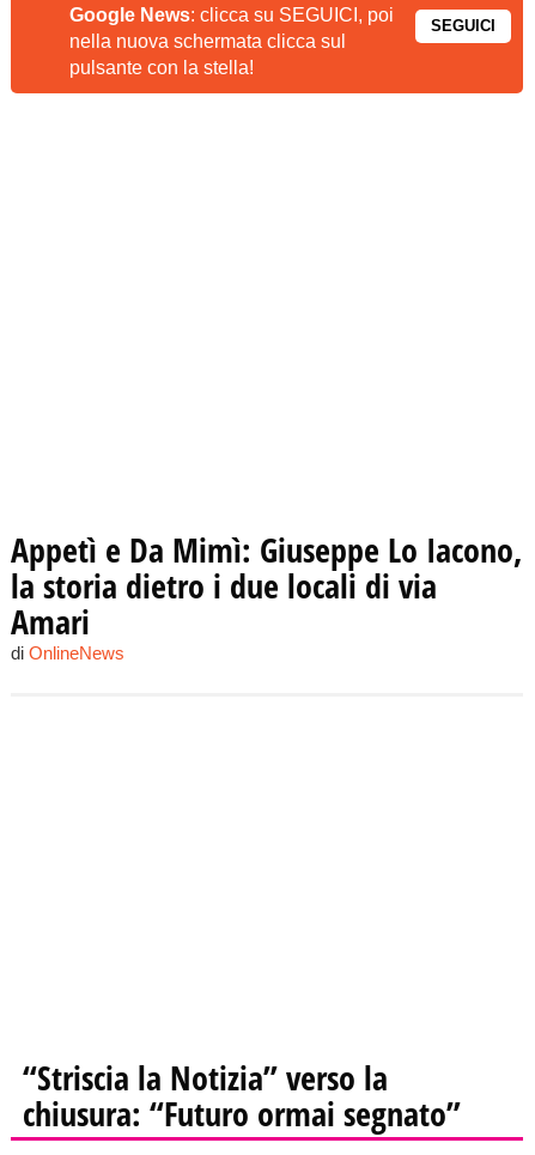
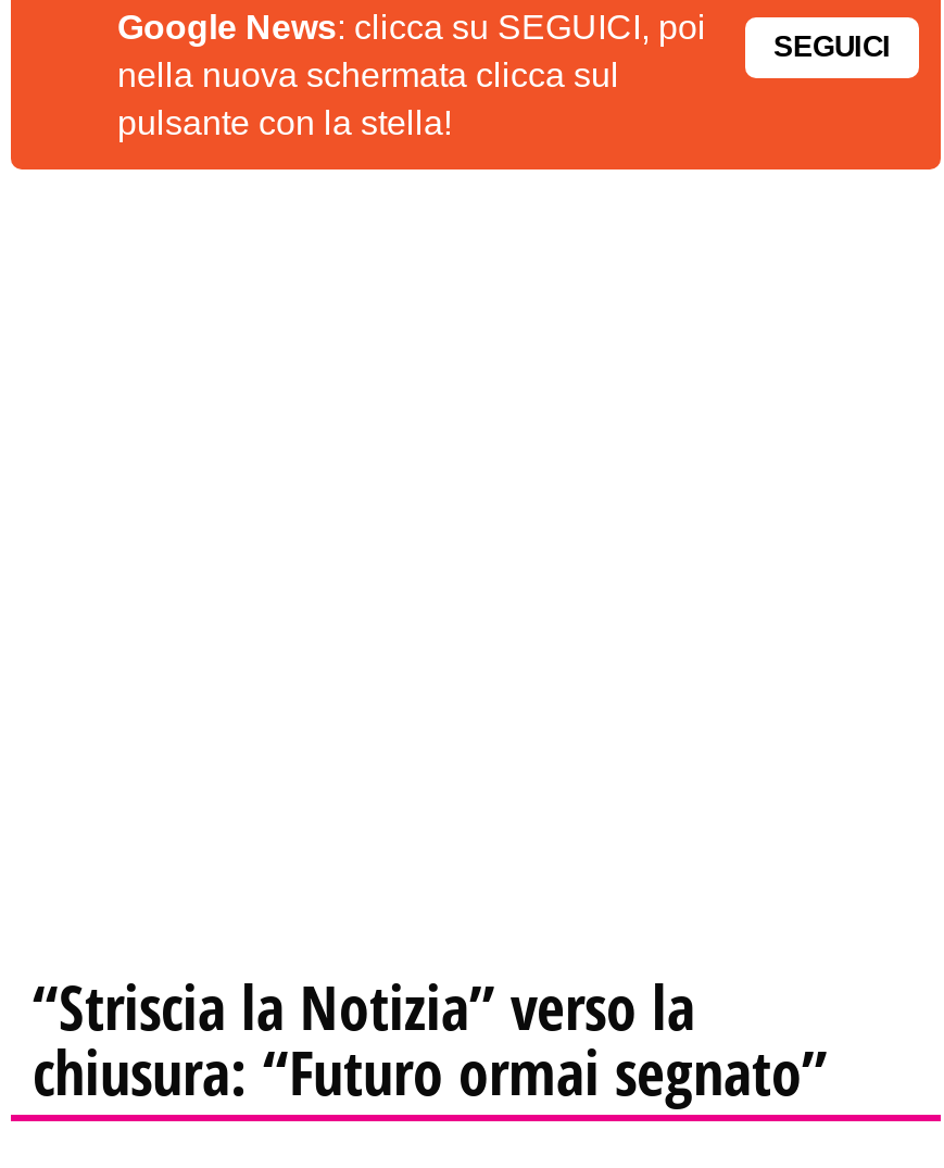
- Appetì e Da Mimì: Giuseppe Lo Iacono,
- la storia dietro i due locali di via
- Amari
- di OnlineNews
